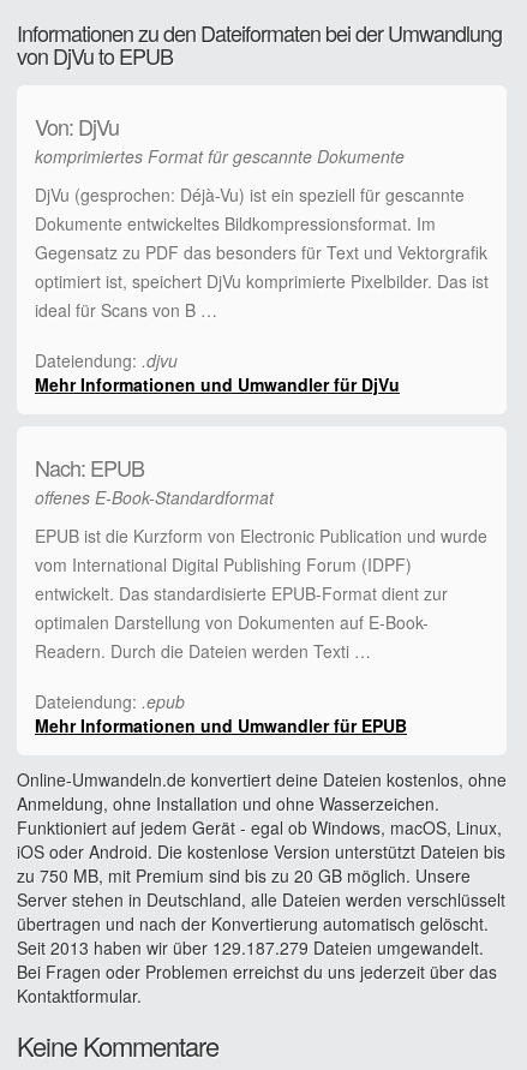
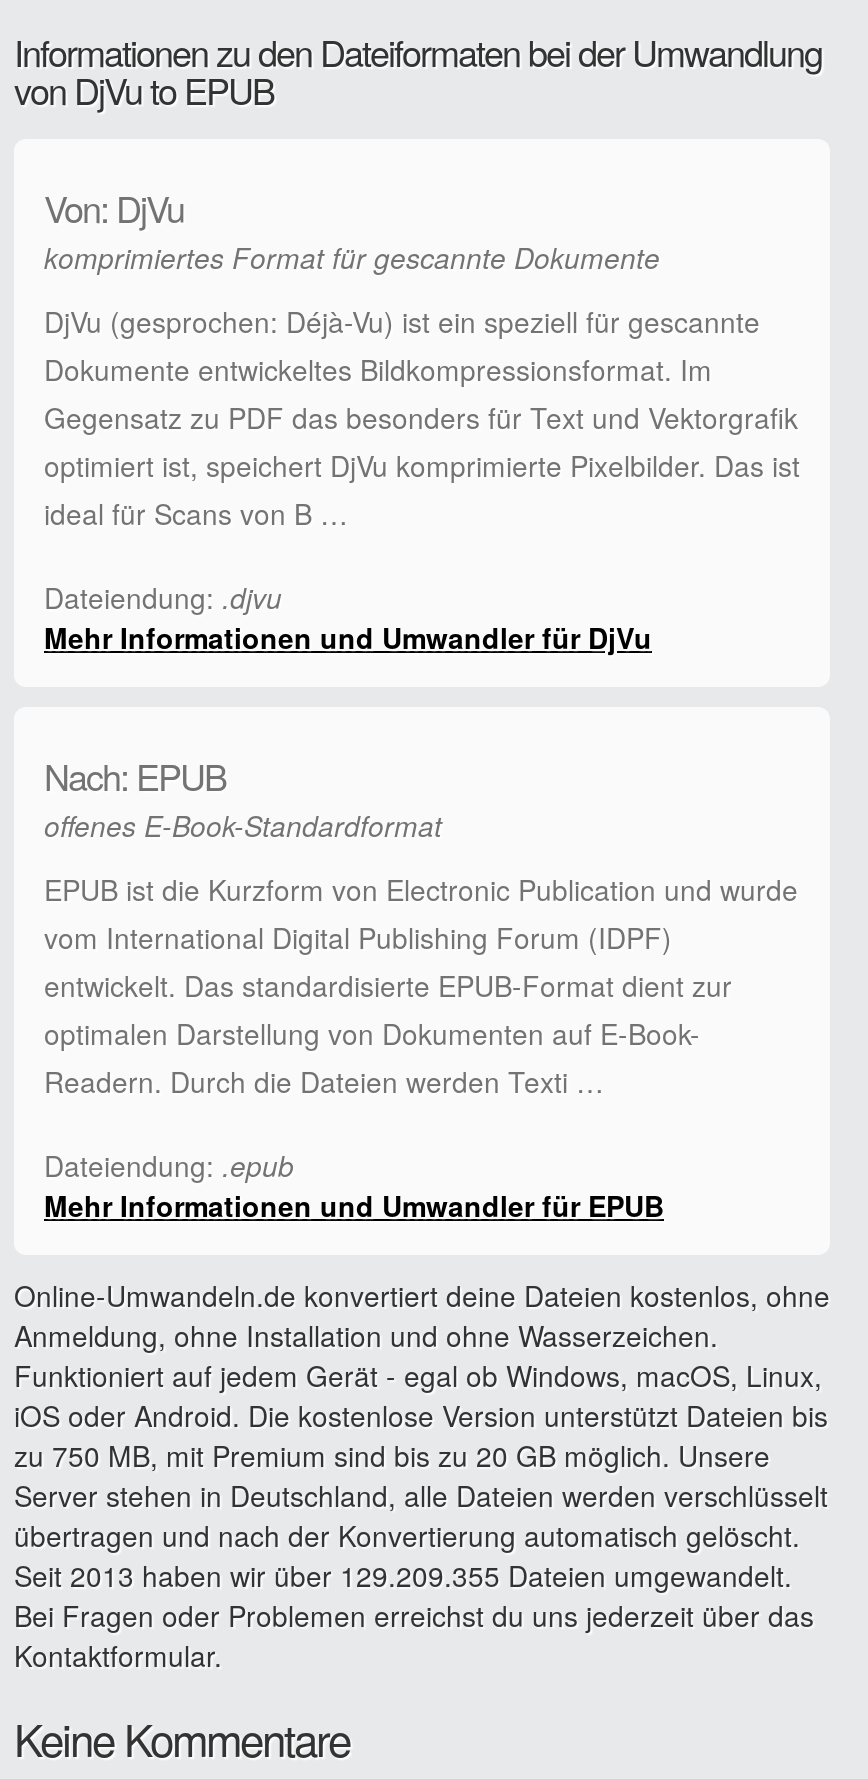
- Seit 2013 haben wir über 129.187.279 Dateien umgewandelt.
+ Seit 2013 haben wir über 129.209.355 Dateien umgewandelt.
